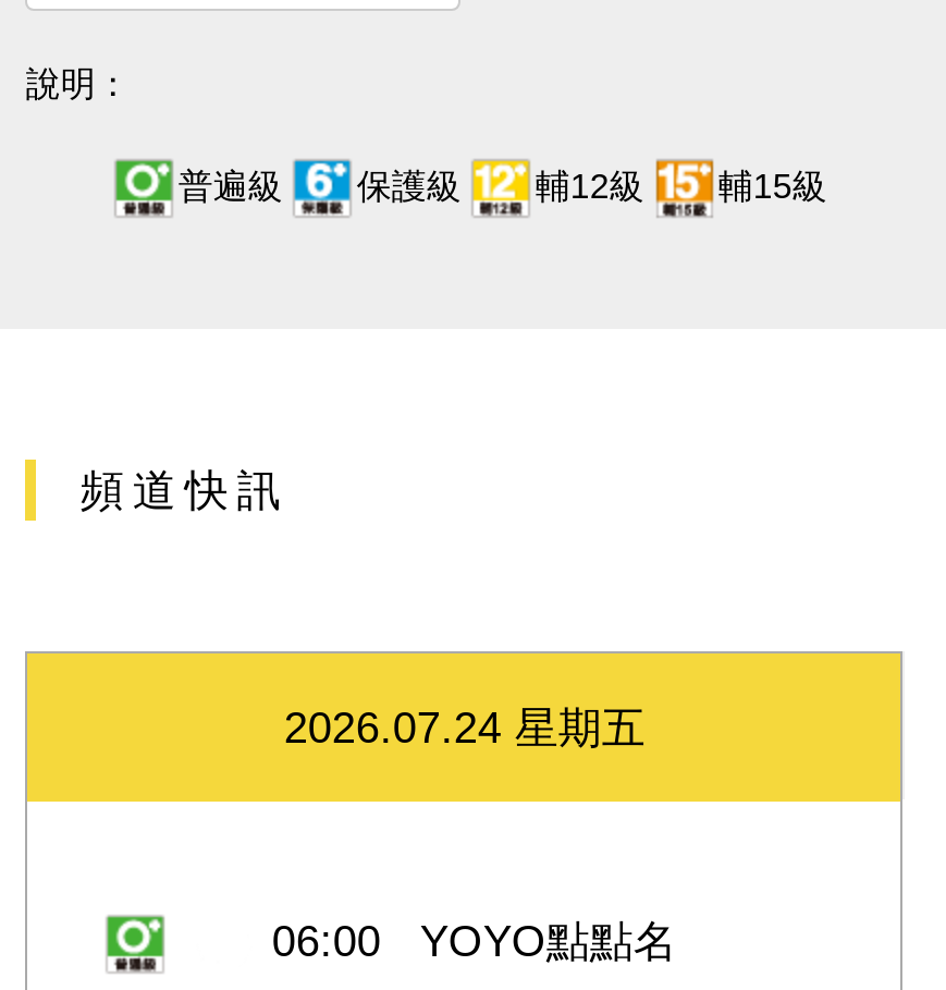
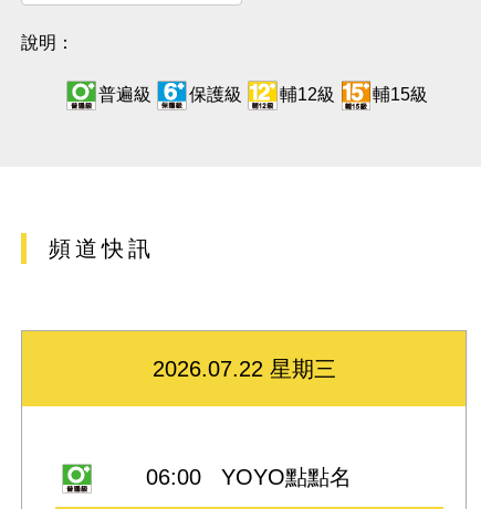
- 2026.07.24 星期五
+ 2026.07.22 星期三
